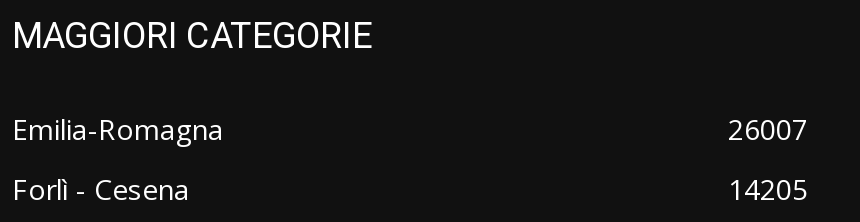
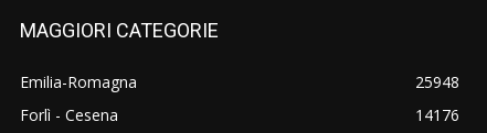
- 26007
+ 25948

- 14205
+ 14176
